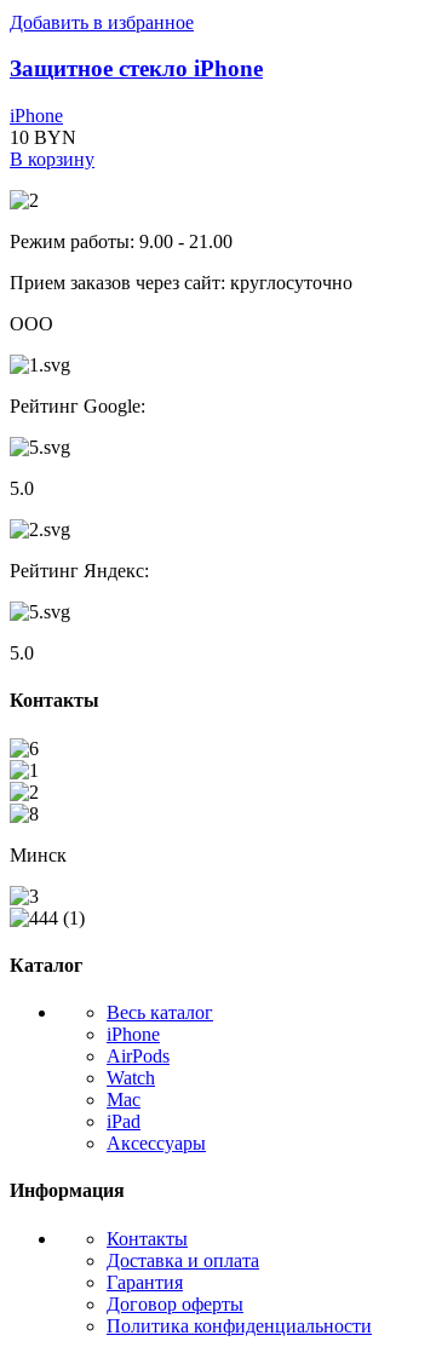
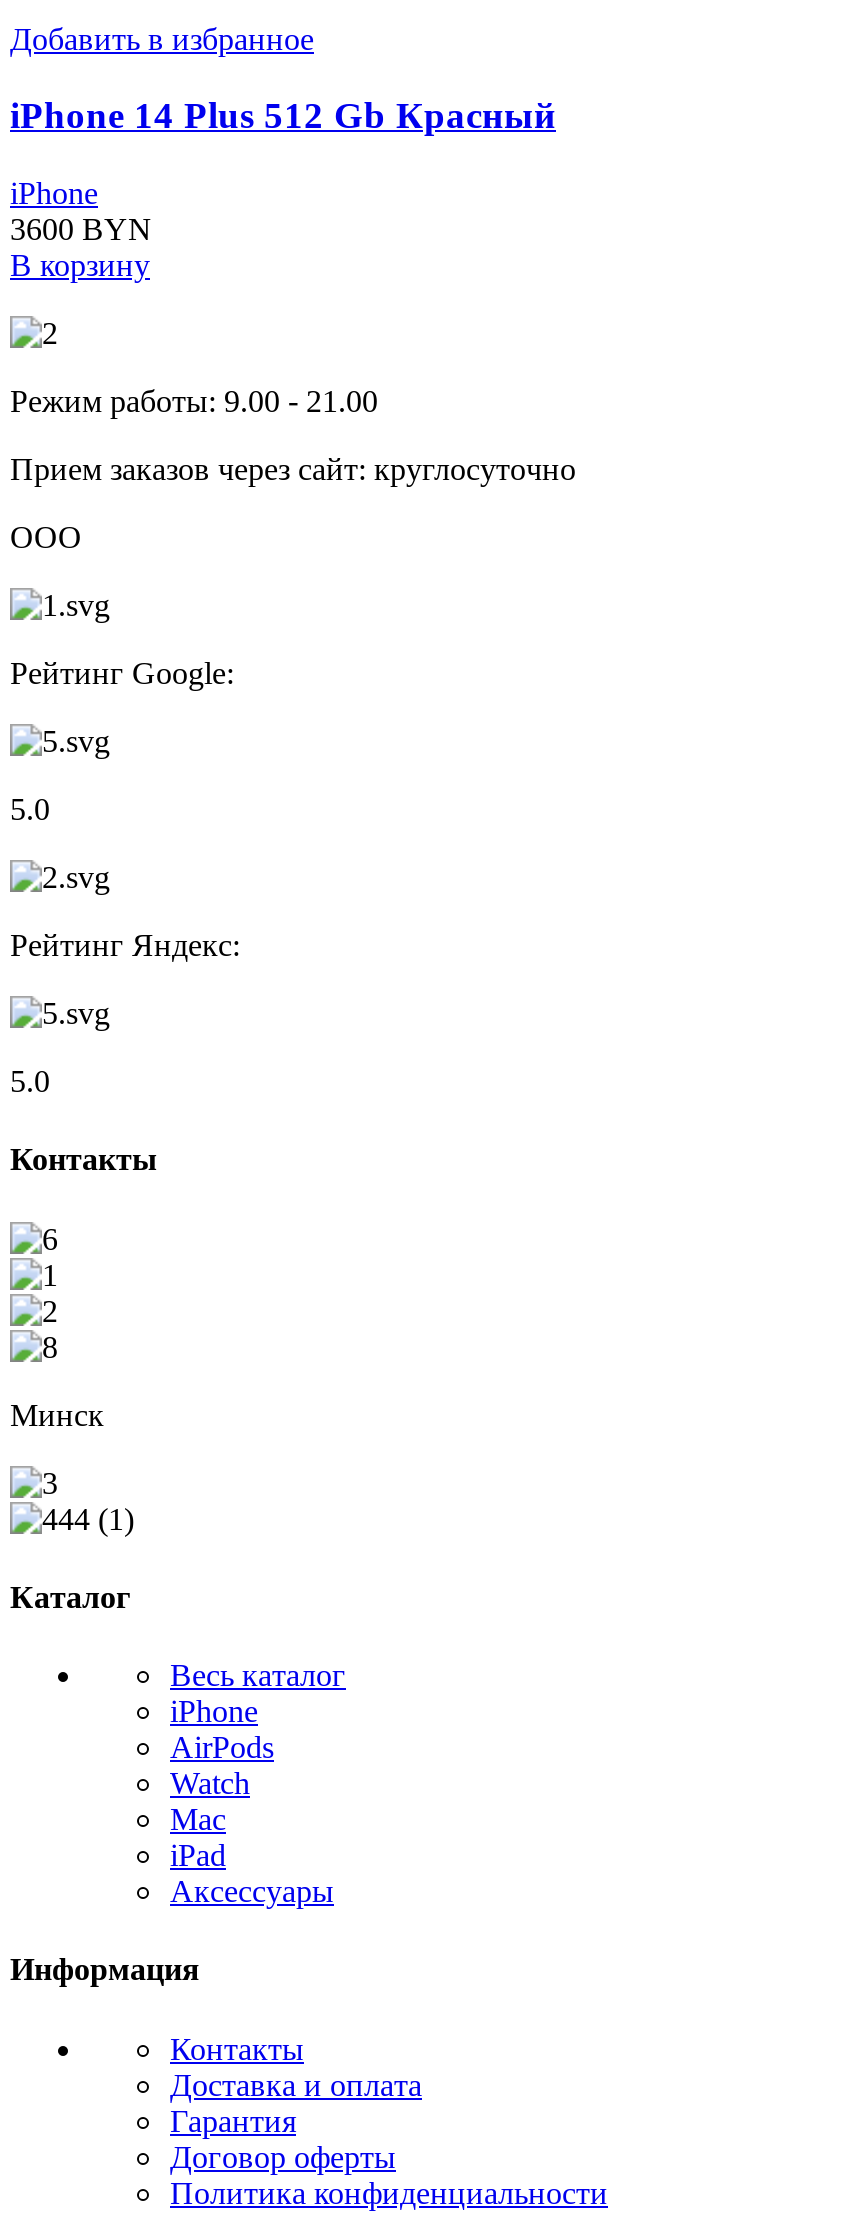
- Защитное стекло iPhone
+ iPhone 14 Plus 512 Gb Красный

- 10 BYN
+ 3600 BYN
